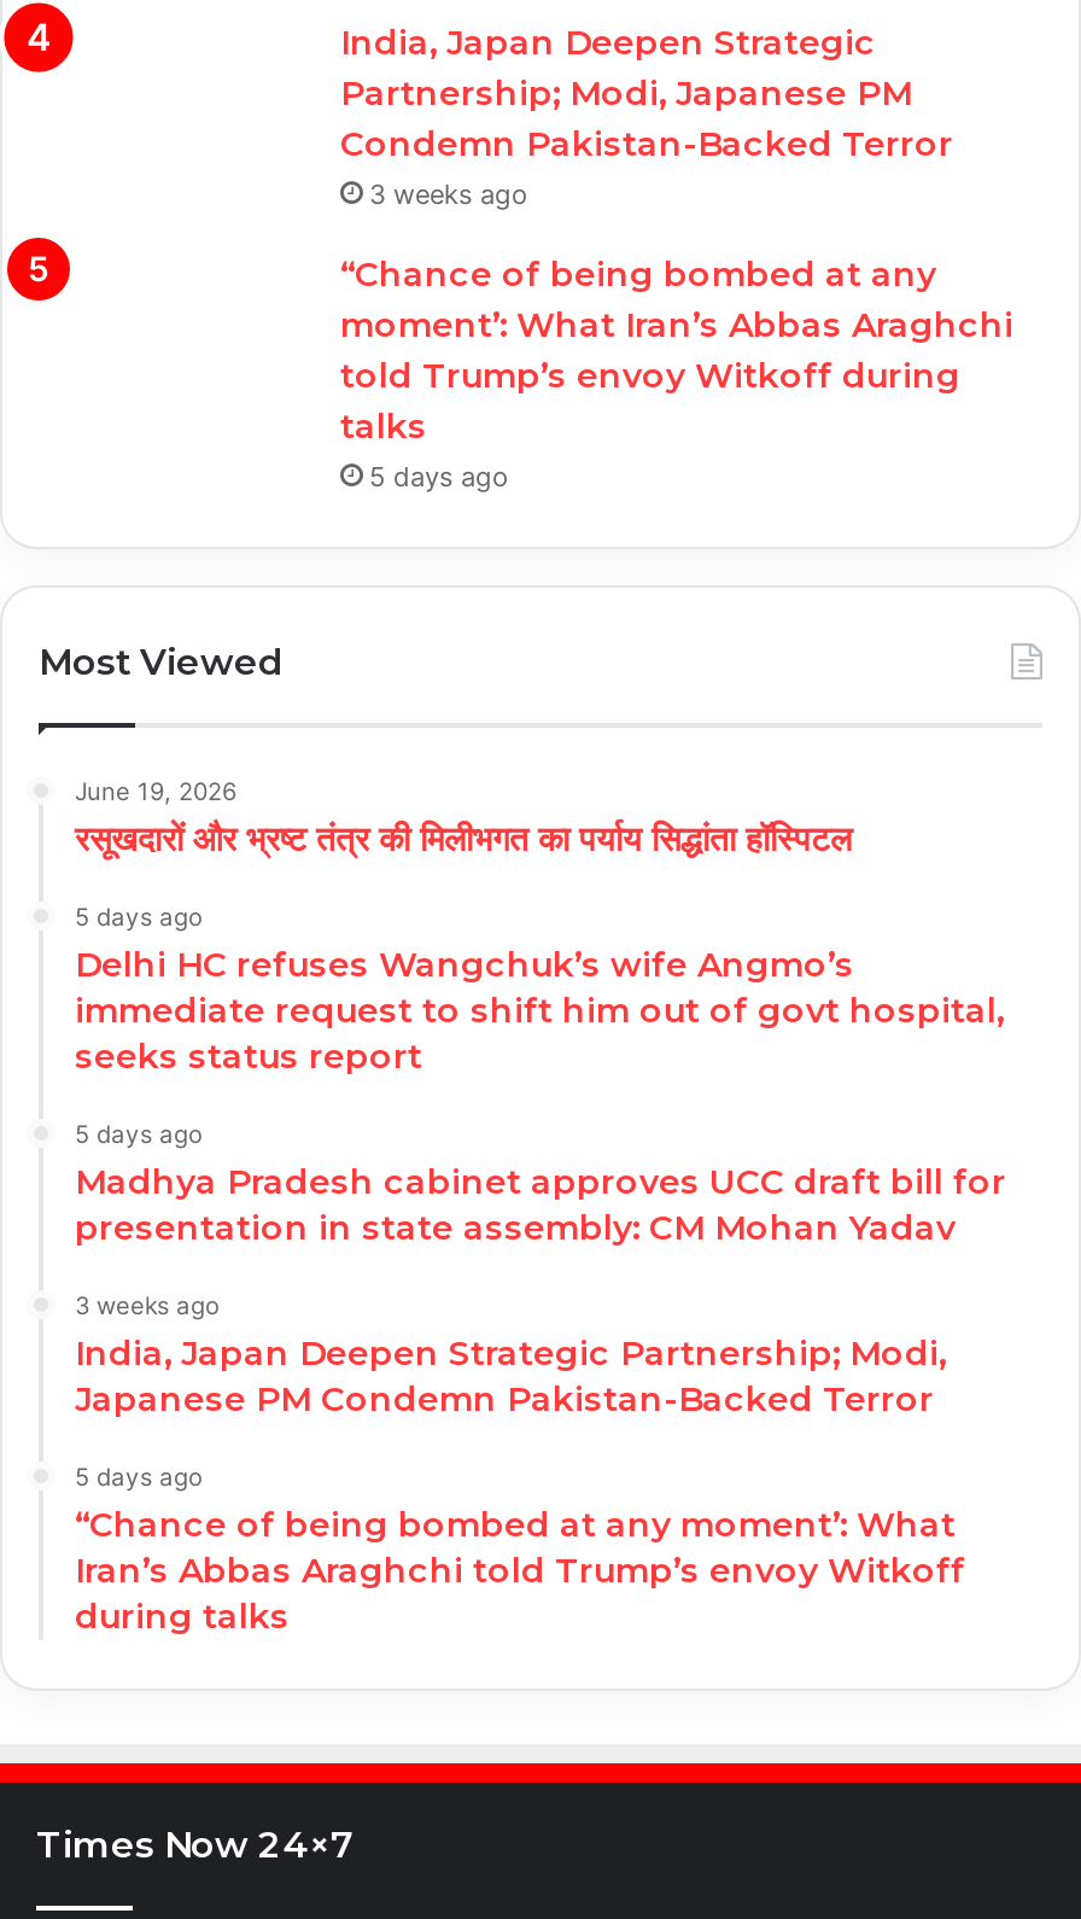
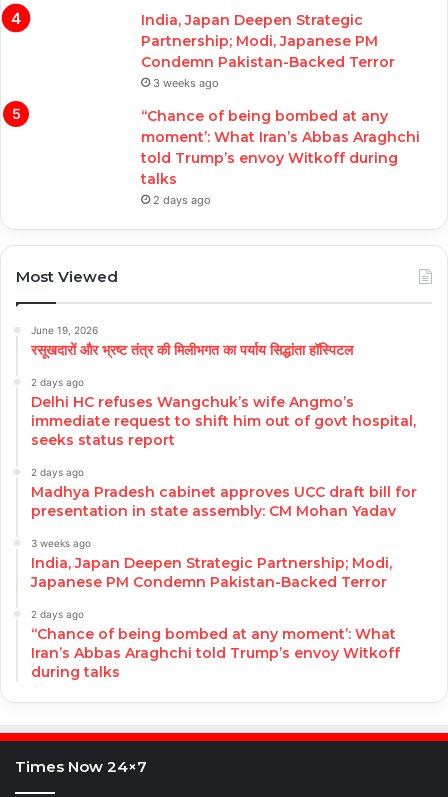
- 5 days ago
+ 2 days ago

- 5 days ago
+ 2 days ago

- 5 days ago
+ 2 days ago

- 5 days ago
+ 2 days ago
